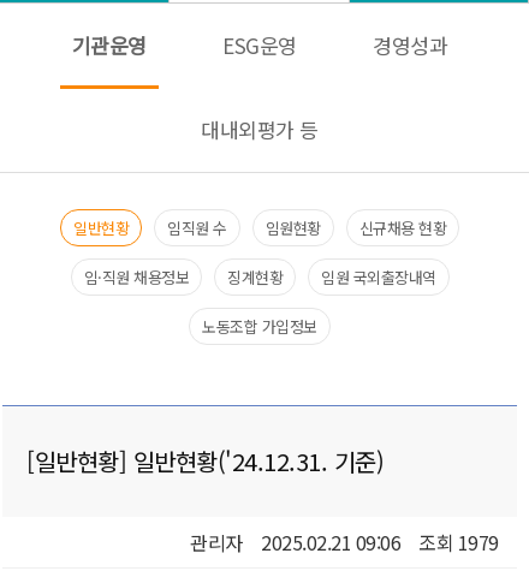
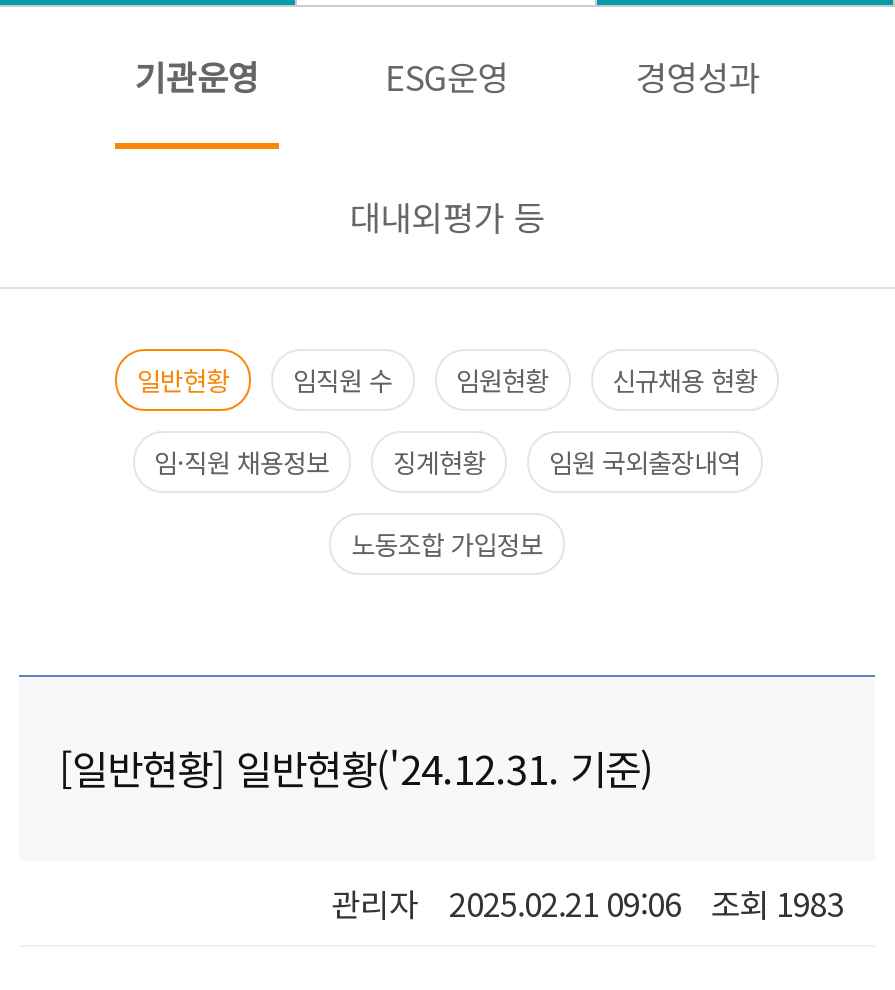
- 관리자 2025.02.21 09:06 조회 1979
+ 관리자 2025.02.21 09:06 조회 1983
